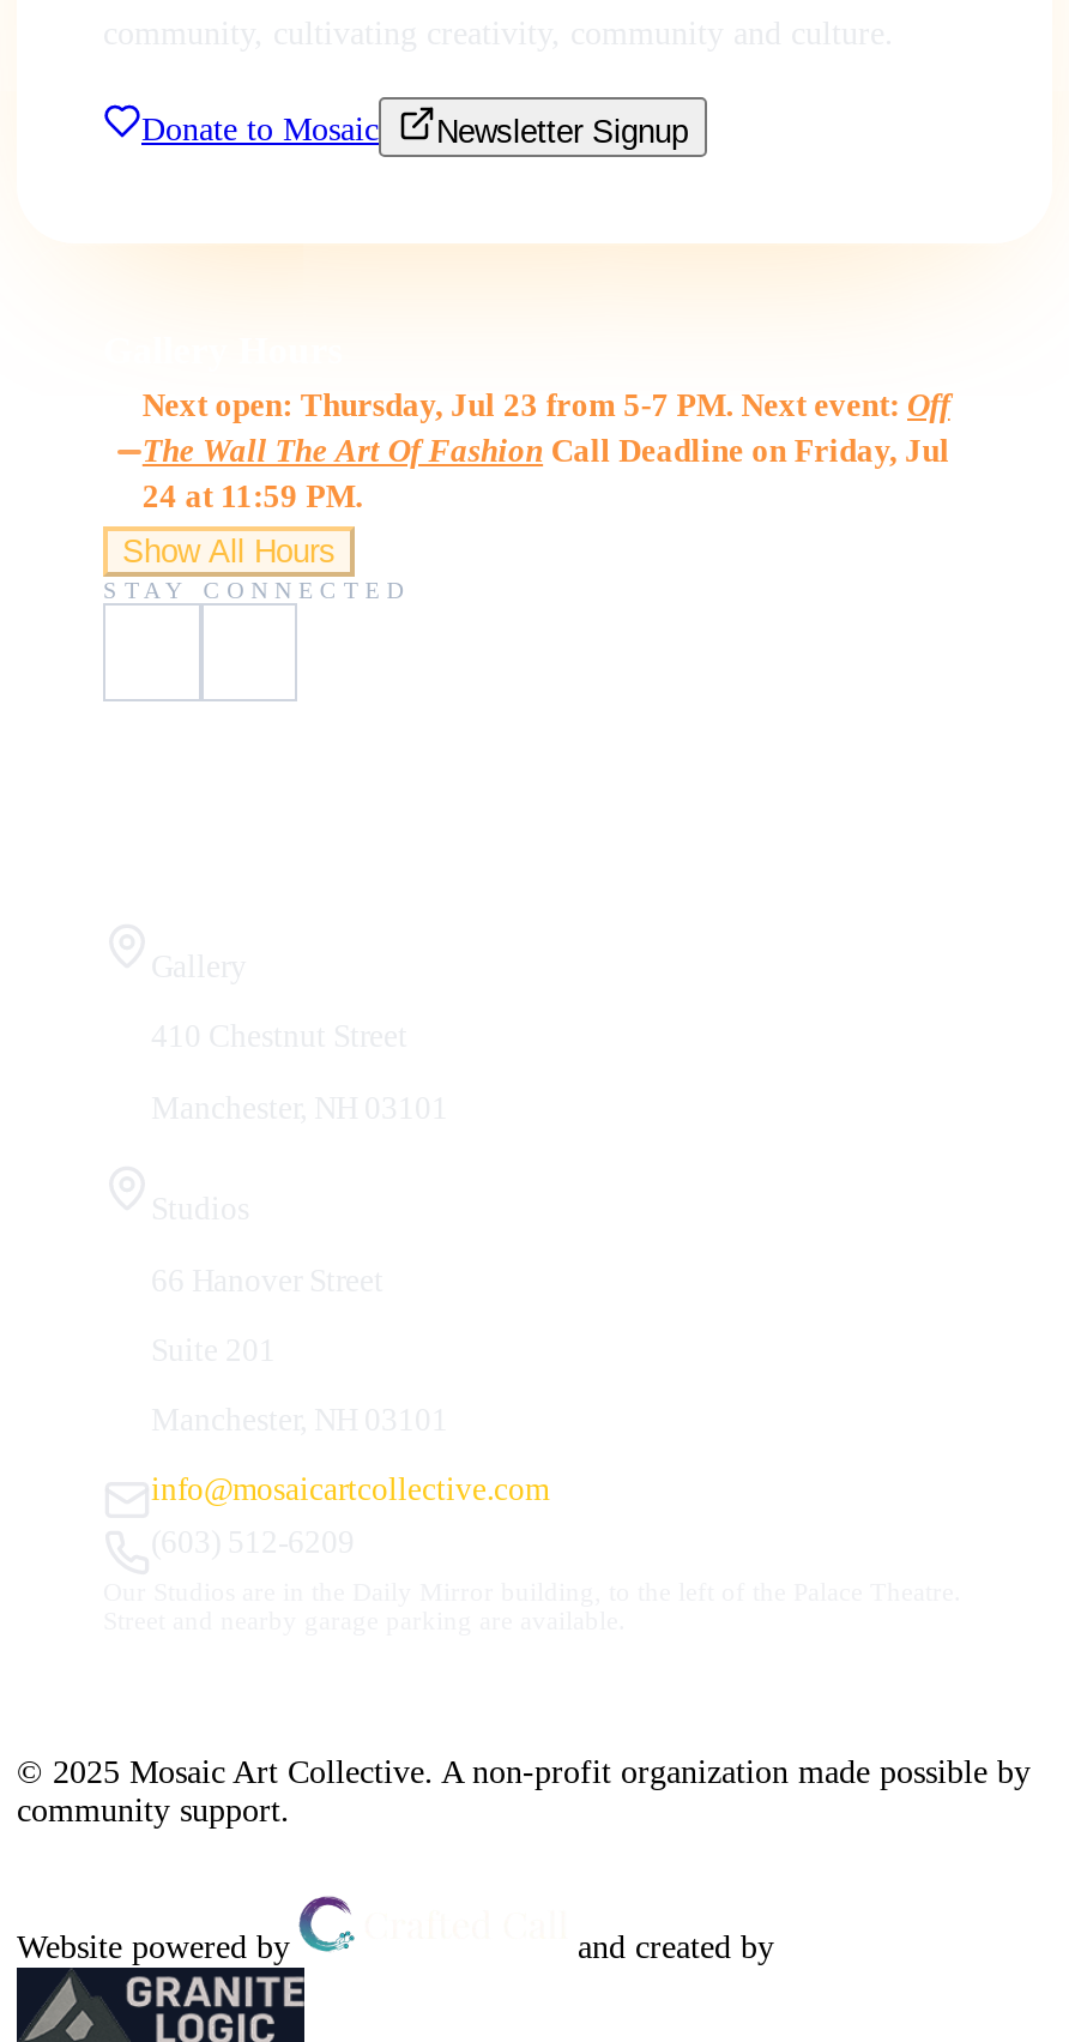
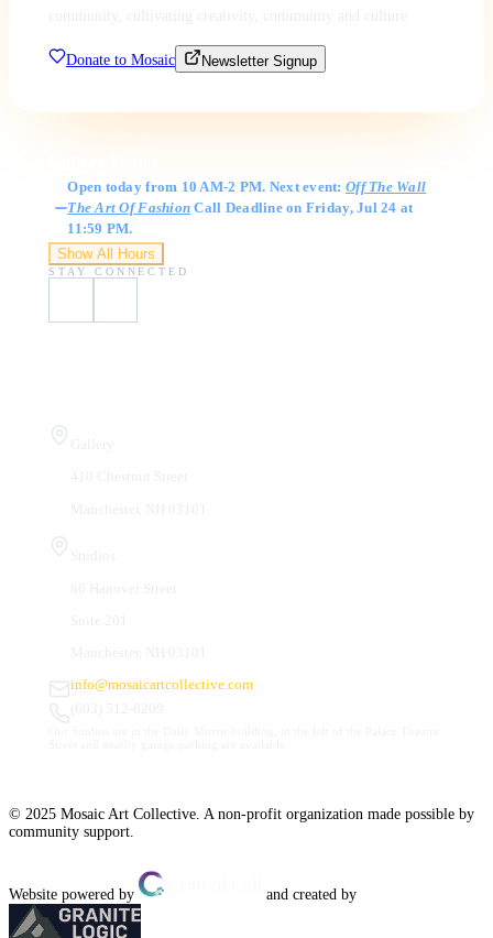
- Next open: Thursday, Jul 23 from 5-7 PM. Next event: Off
- The Wall The Art Of Fashion Call Deadline on Friday, Jul
- 24 at 11:59 PM.
+ Open today from 10 AM-2 PM. Next event: Off The Wall
+ The Art Of Fashion Call Deadline on Friday, Jul 24 at
+ 11:59 PM.
